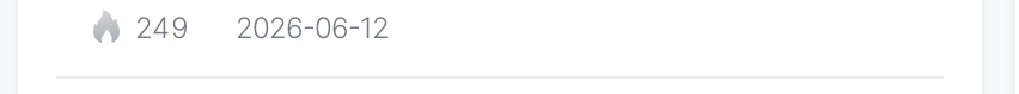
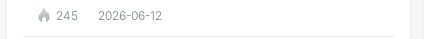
- 249 2026-06-12
+ 245 2026-06-12
